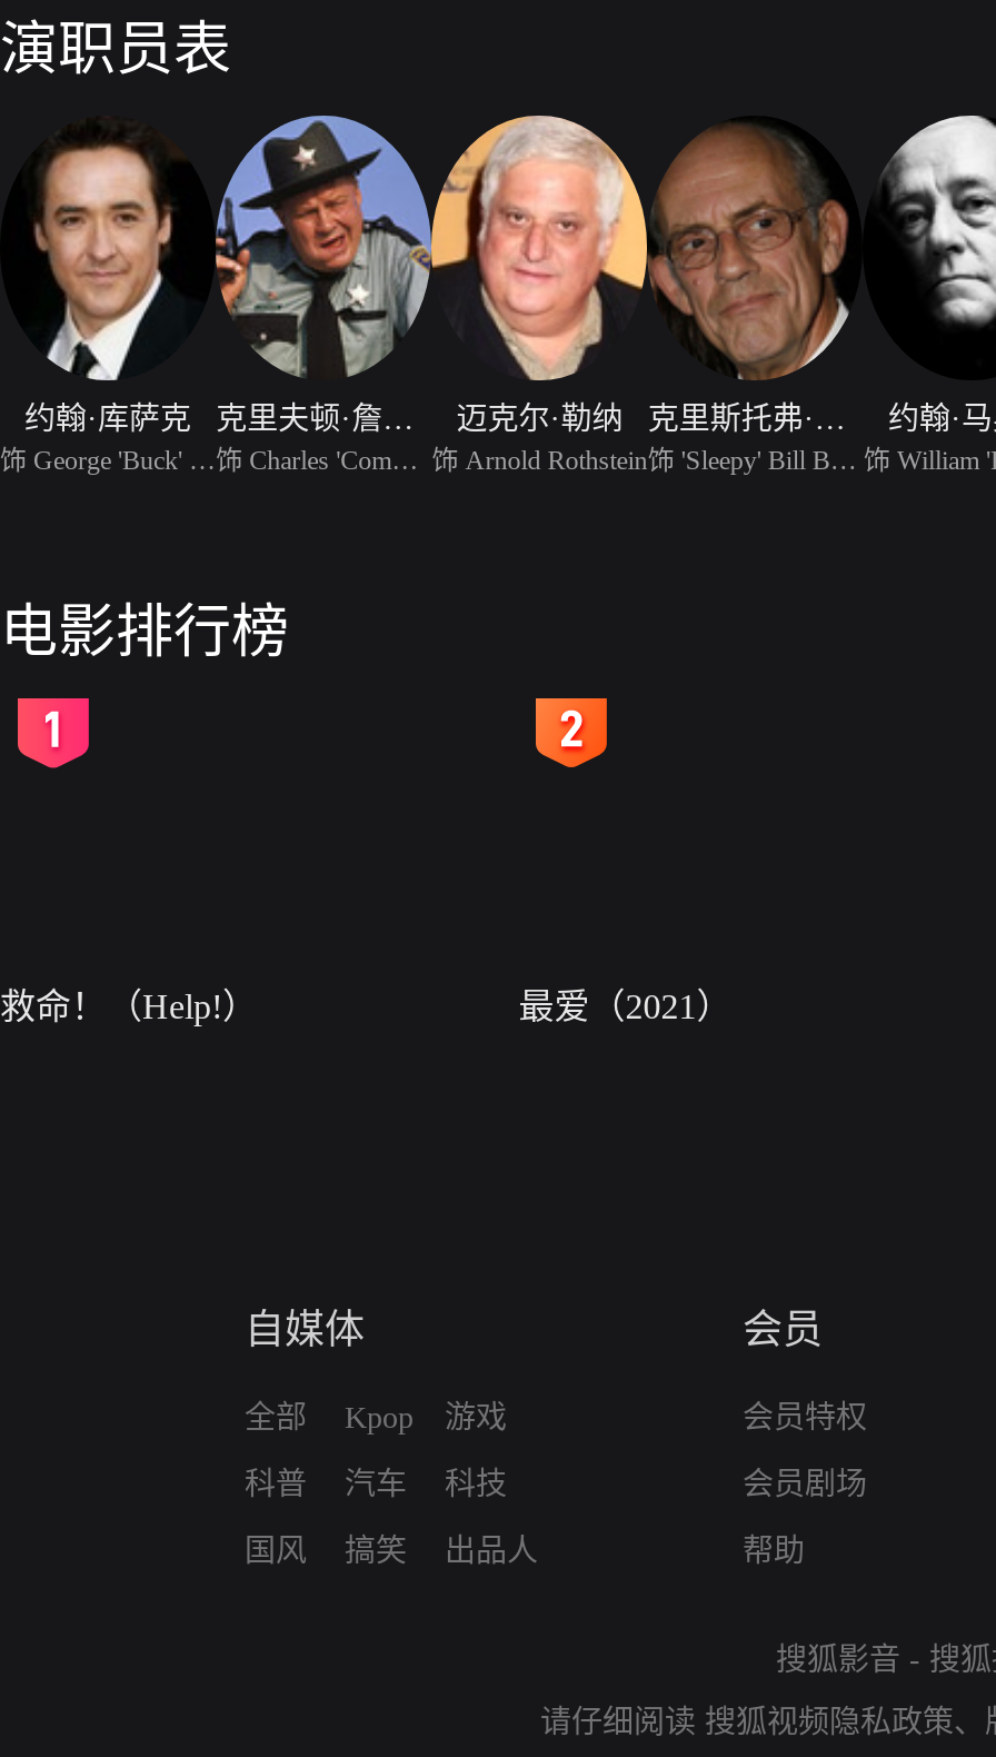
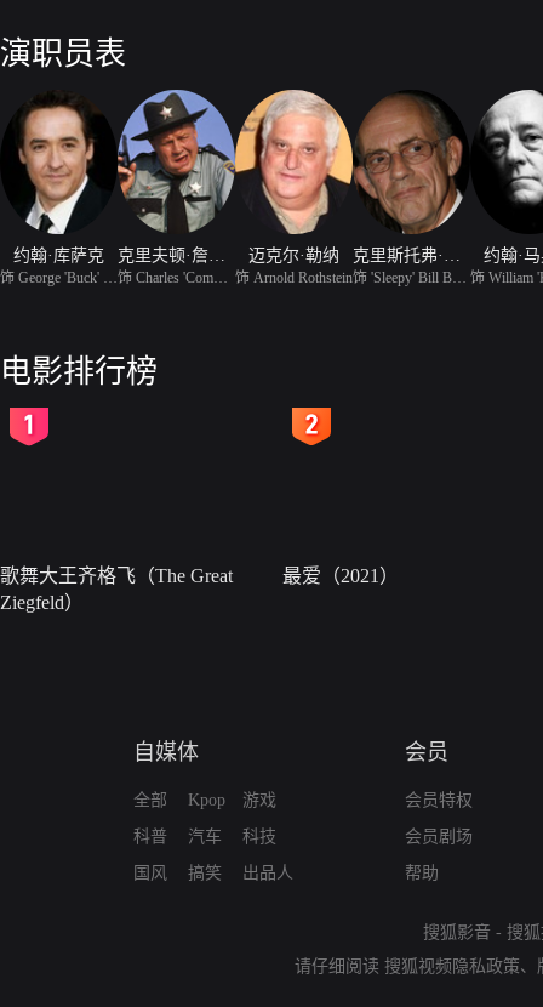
- 救命！（Help!）
+ 歌舞大王齐格飞（The Great
+ Ziegfeld）
